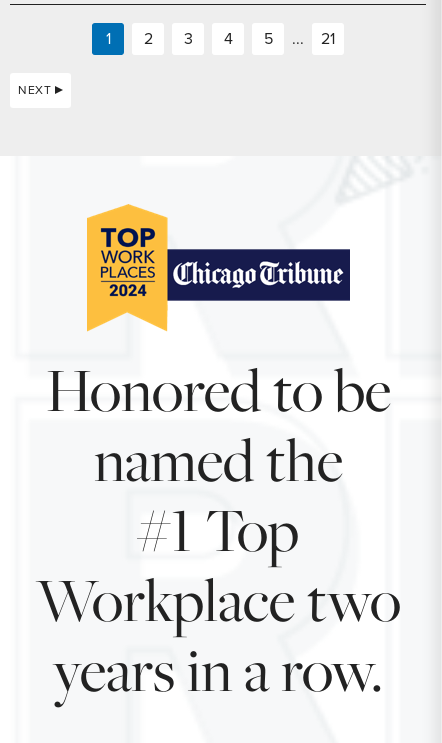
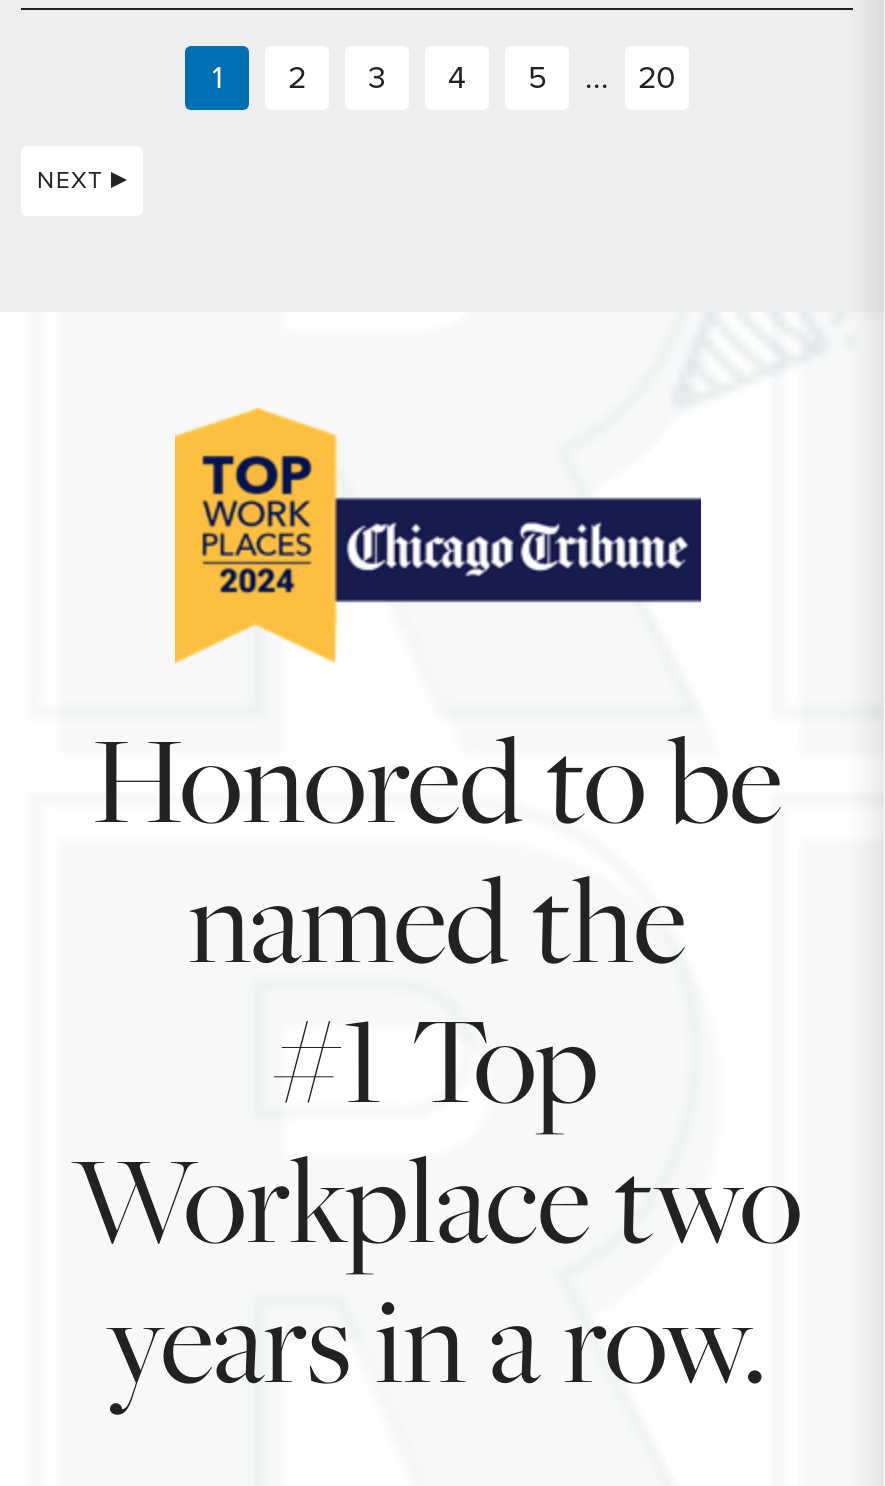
- 21
+ 20
